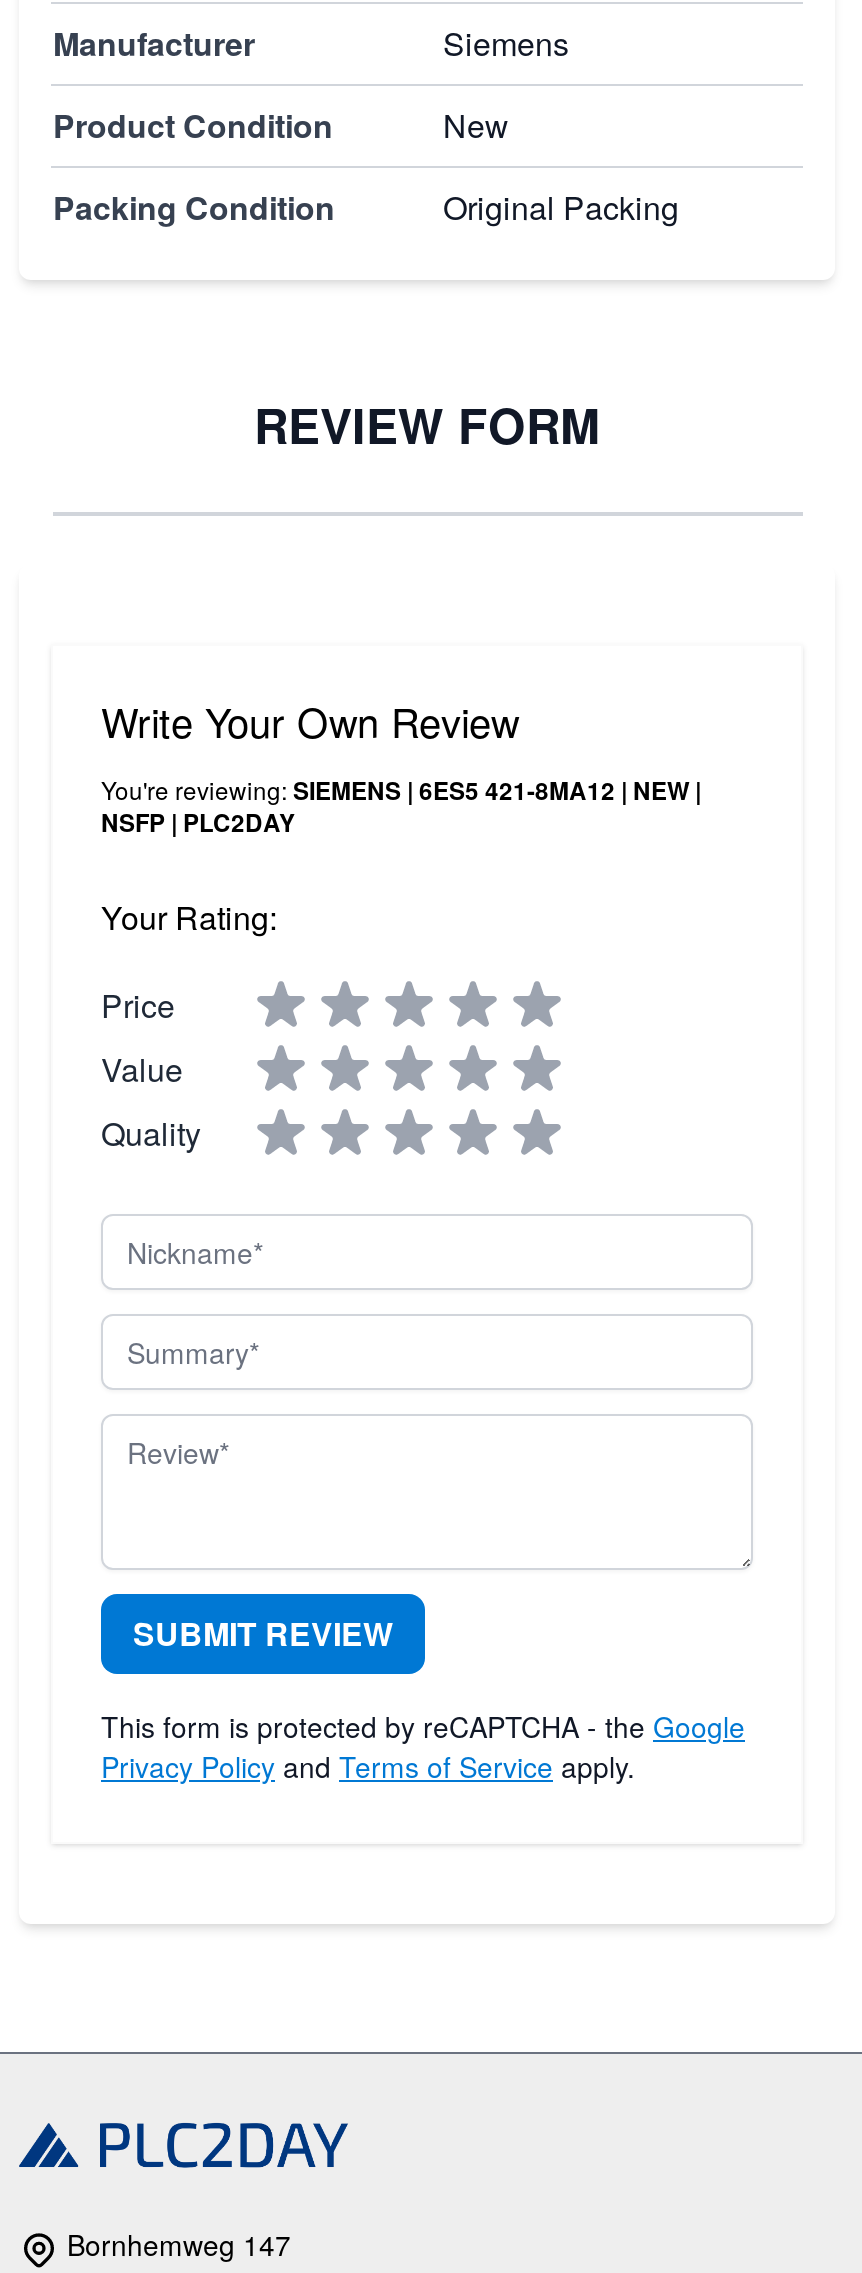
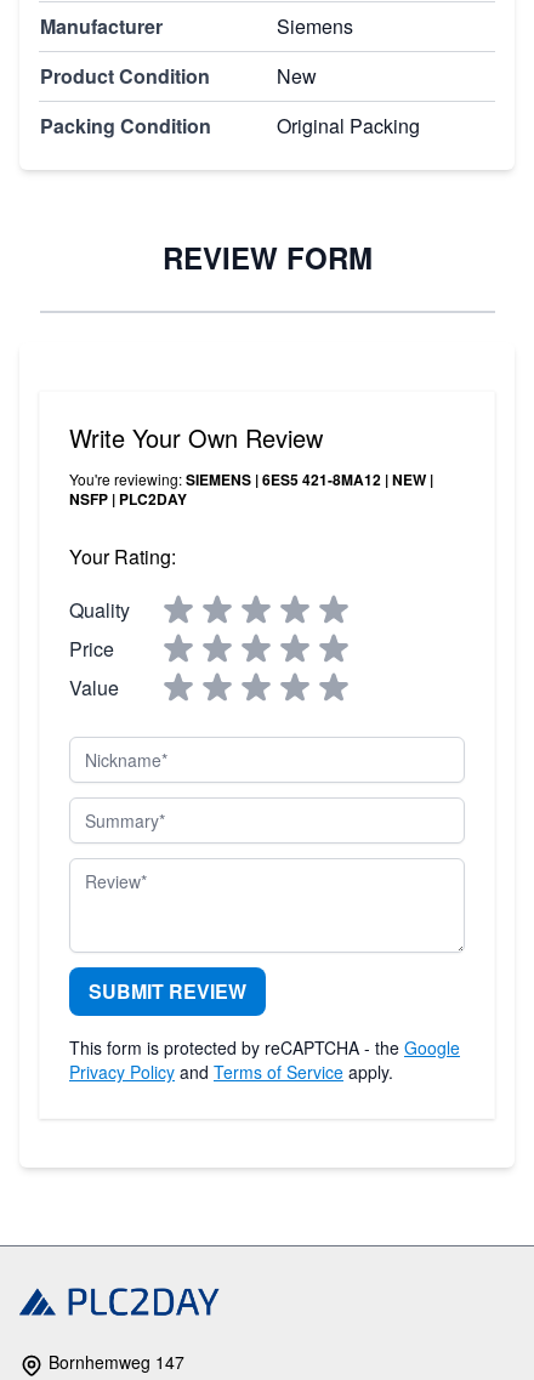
moved down: Price | Value

moved up: Quality
